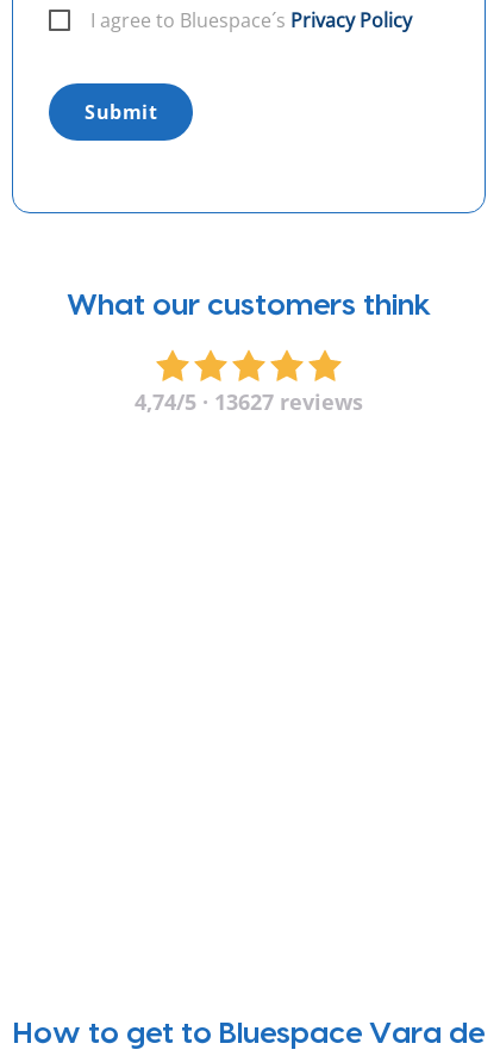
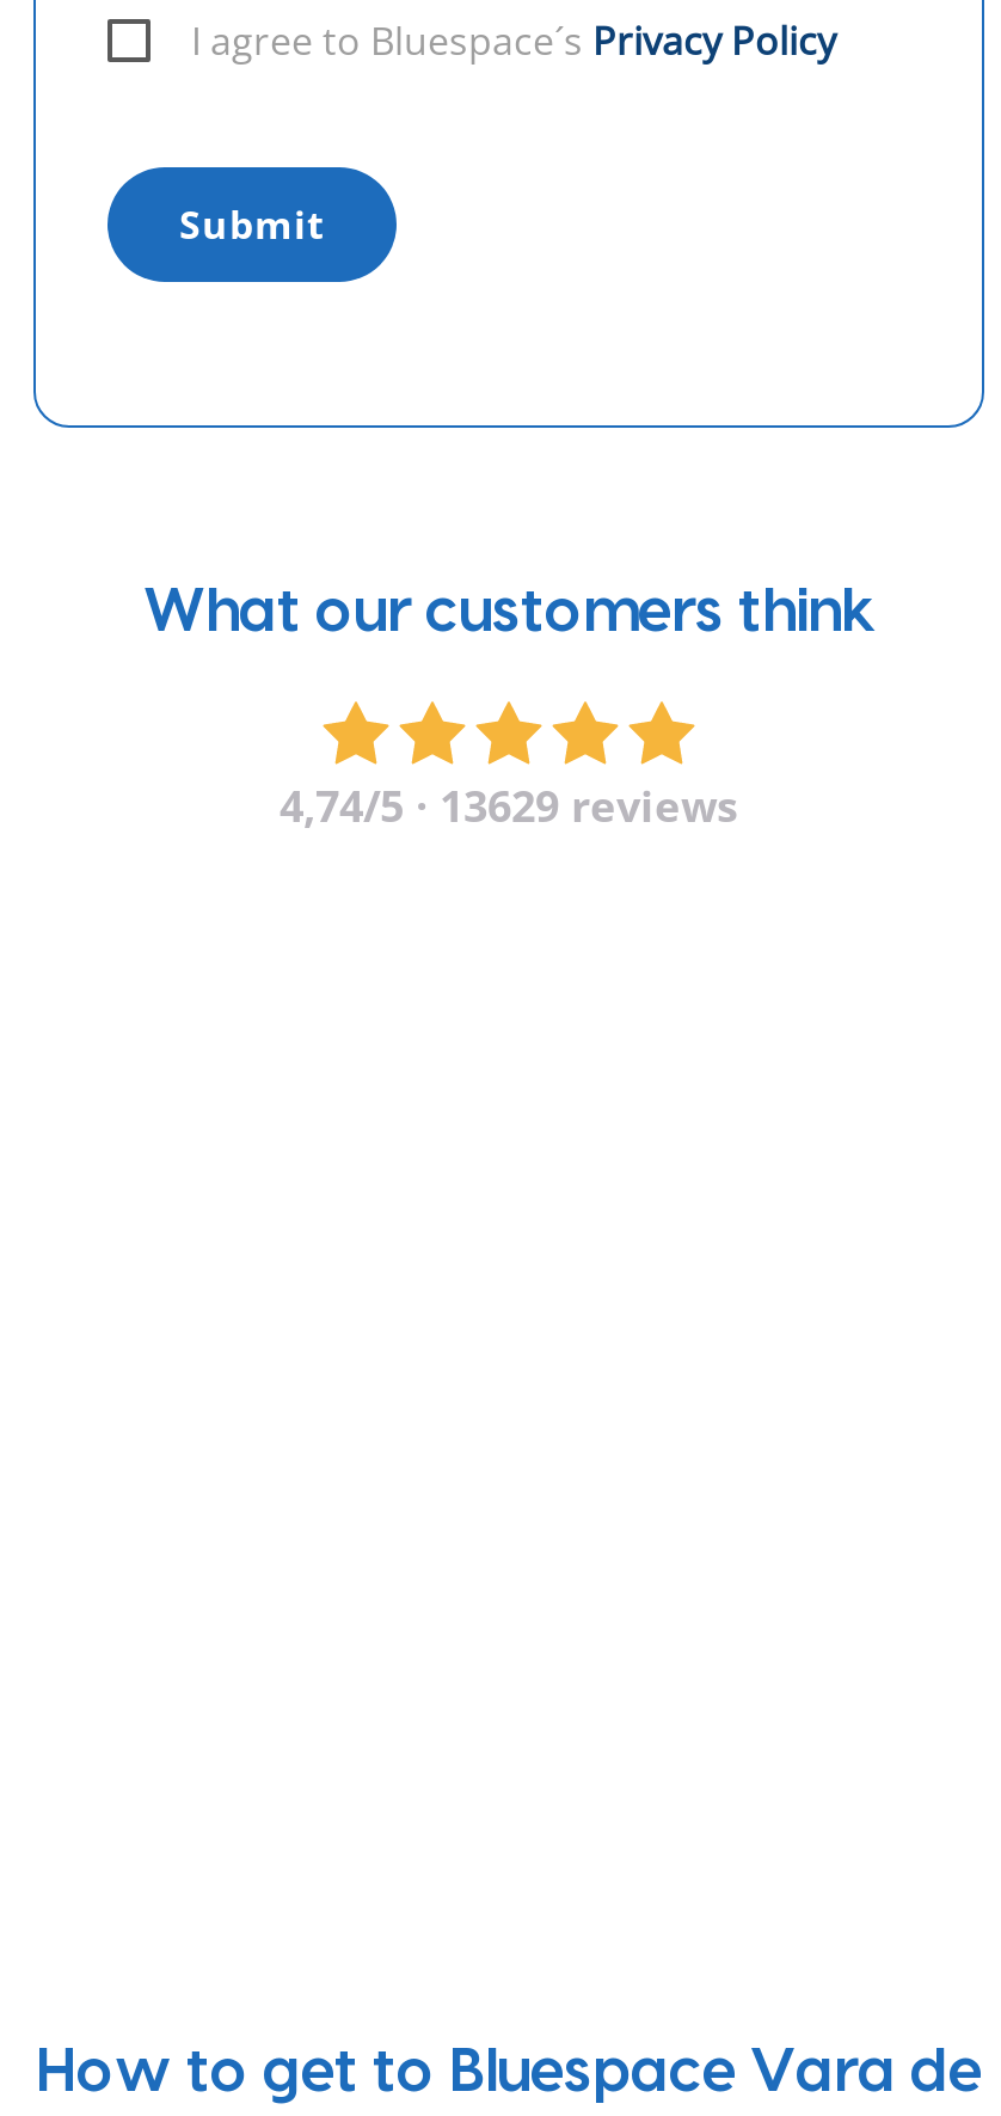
- 4,74/5 · 13627 reviews
+ 4,74/5 · 13629 reviews
